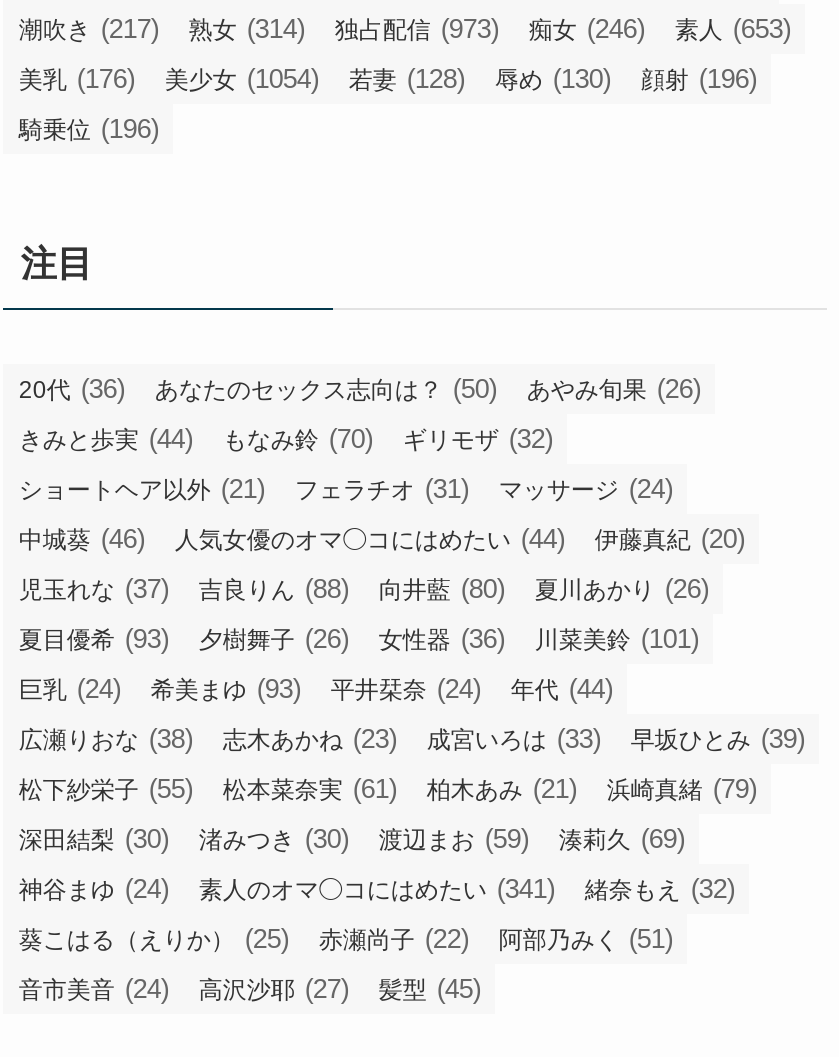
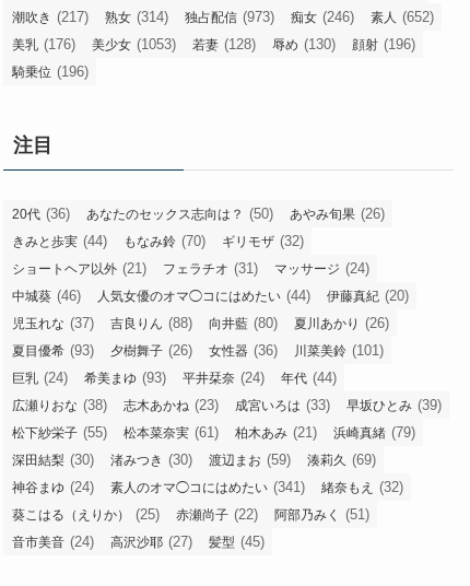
- 潮吹き(217) 熟女(314) 独占配信(973) 痴女(246) 素人(653)
+ 潮吹き(217) 熟女(314) 独占配信(973) 痴女(246) 素人(652)

- 美乳(176) 美少女(1054) 若妻(128) 辱め(130) 顔射(196)
+ 美乳(176) 美少女(1053) 若妻(128) 辱め(130) 顔射(196)
